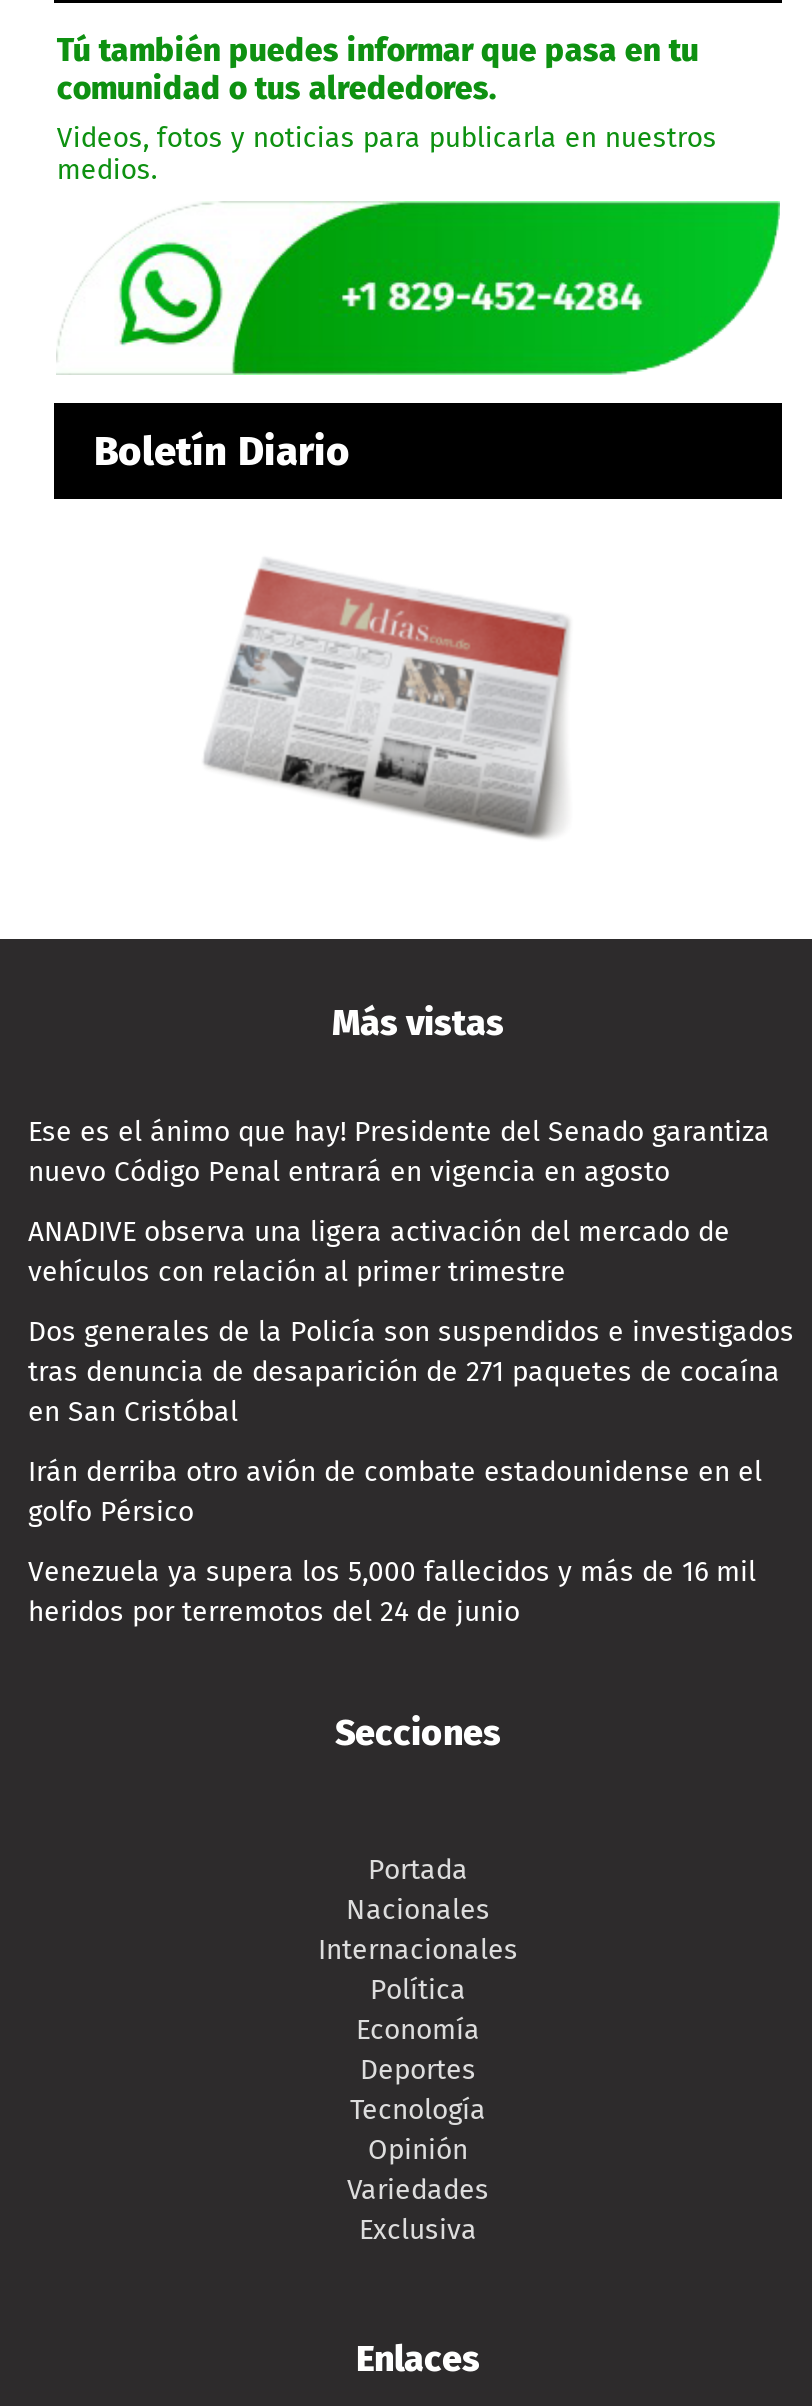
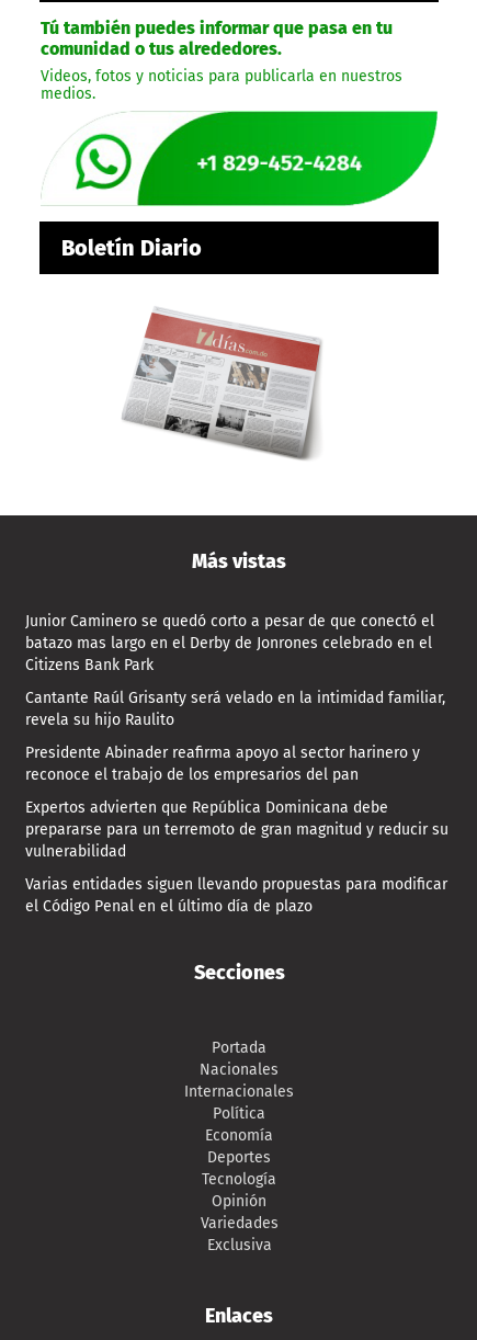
- Ese es el ánimo que hay! Presidente del Senado garantiza
- nuevo Código Penal entrará en vigencia en agosto
+ Junior Caminero se quedó corto a pesar de que conectó el
+ batazo mas largo en el Derby de Jonrones celebrado en el
+ Citizens Bank Park

- ANADIVE observa una ligera activación del mercado de
- vehículos con relación al primer trimestre
+ Cantante Raúl Grisanty será velado en la intimidad familiar,
+ revela su hijo Raulito

- Dos generales de la Policía son suspendidos e investigados
- tras denuncia de desaparición de 271 paquetes de cocaína
- en San Cristóbal
+ Presidente Abinader reafirma apoyo al sector harinero y
+ reconoce el trabajo de los empresarios del pan

- Irán derriba otro avión de combate estadounidense en el
- golfo Pérsico
+ Expertos advierten que República Dominicana debe
+ prepararse para un terremoto de gran magnitud y reducir su
+ vulnerabilidad

- Venezuela ya supera los 5,000 fallecidos y más de 16 mil
- heridos por terremotos del 24 de junio
+ Varias entidades siguen llevando propuestas para modificar
+ el Código Penal en el último día de plazo
